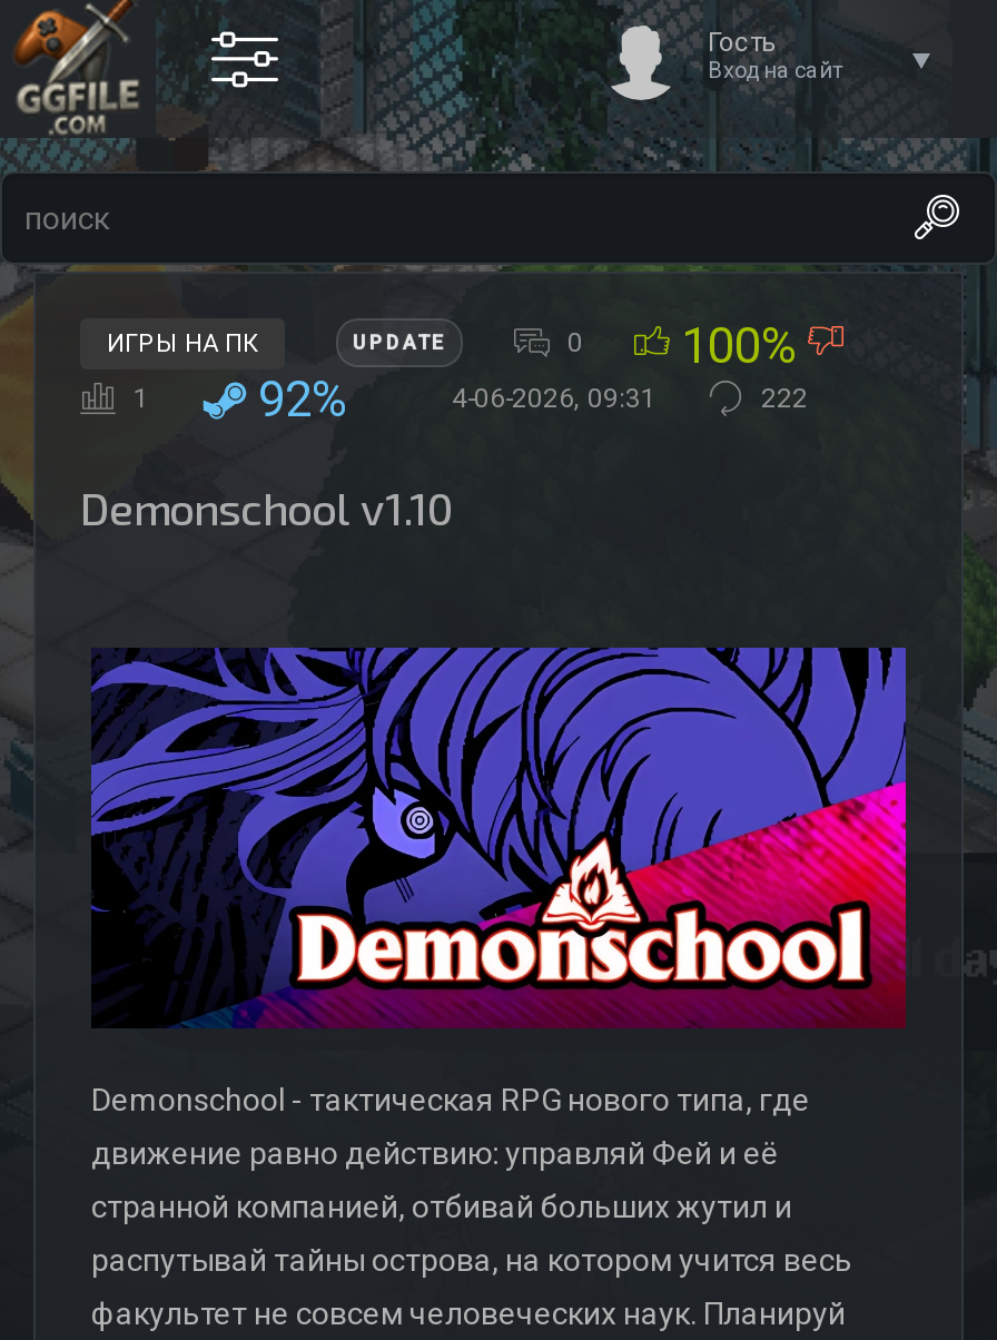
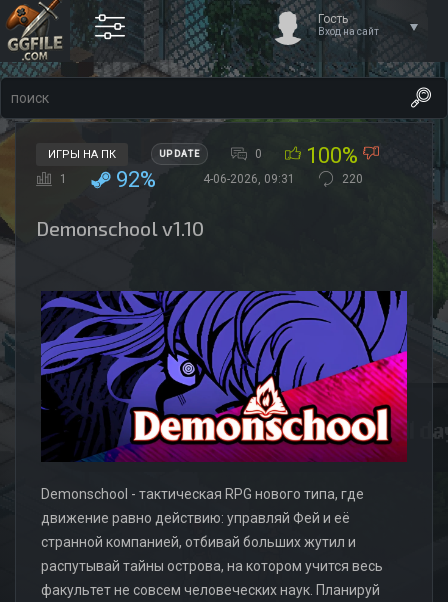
- 222
+ 220
